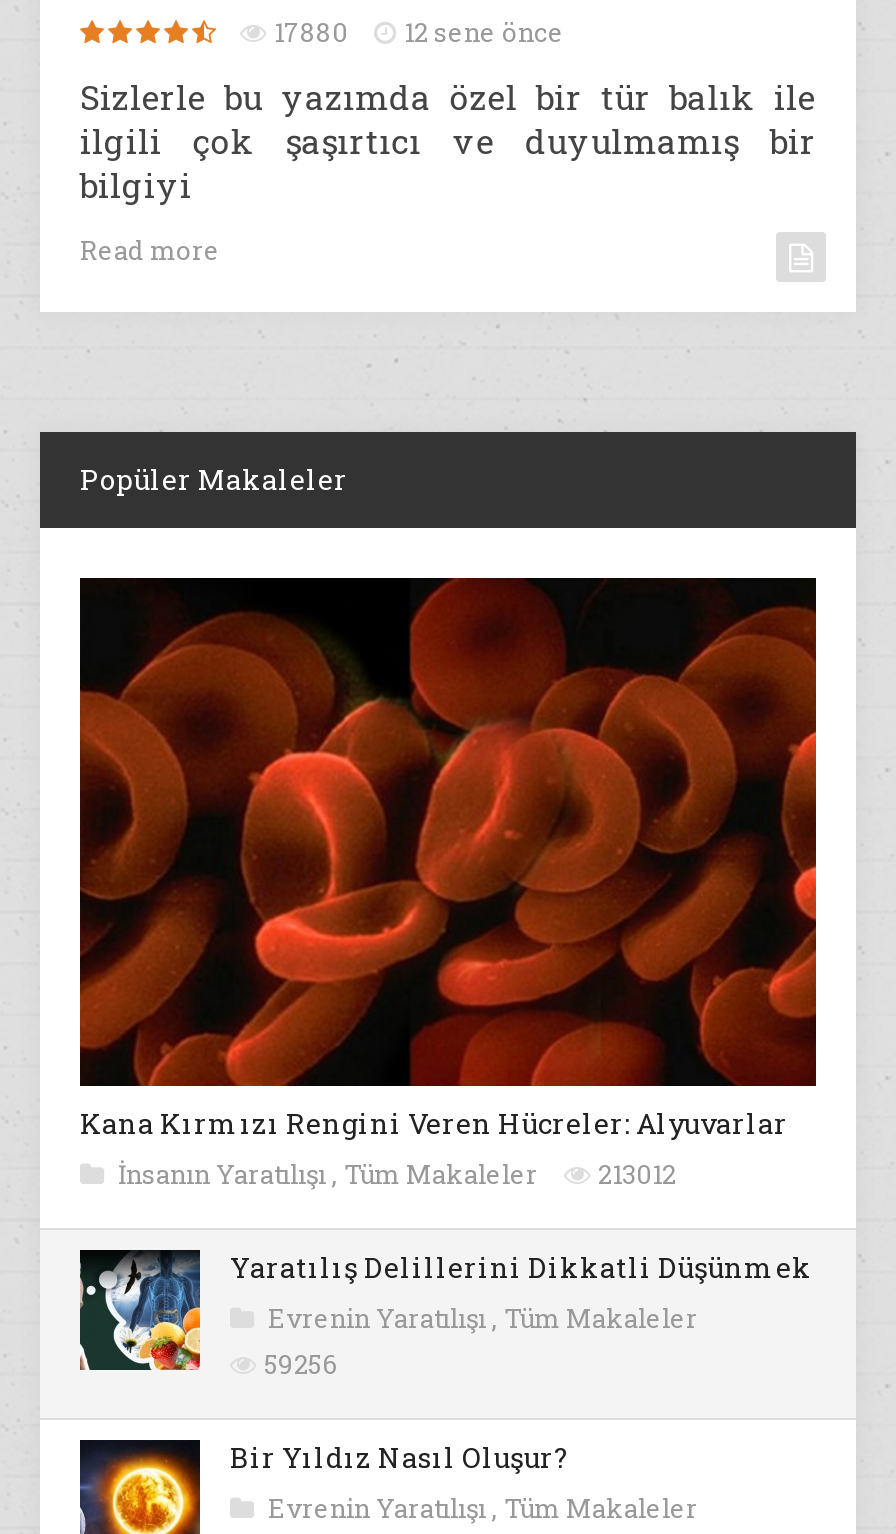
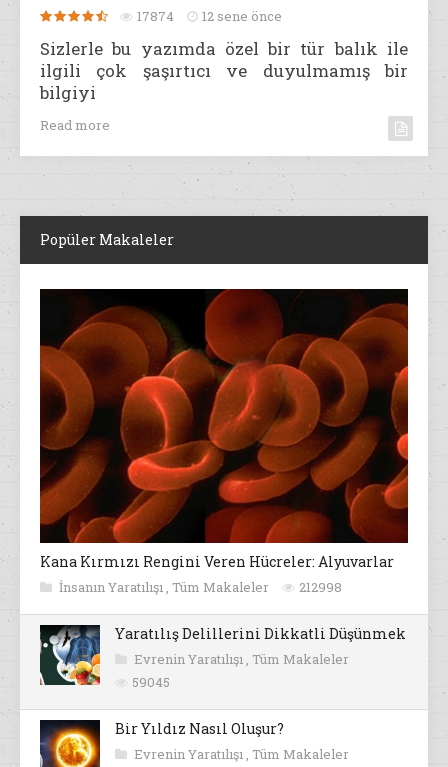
- 17880 12 sene önce
+ 17874 12 sene önce

- İnsanın Yaratılışı, Tüm Makaleler 213012
+ İnsanın Yaratılışı, Tüm Makaleler 212998

- 59256
+ 59045
